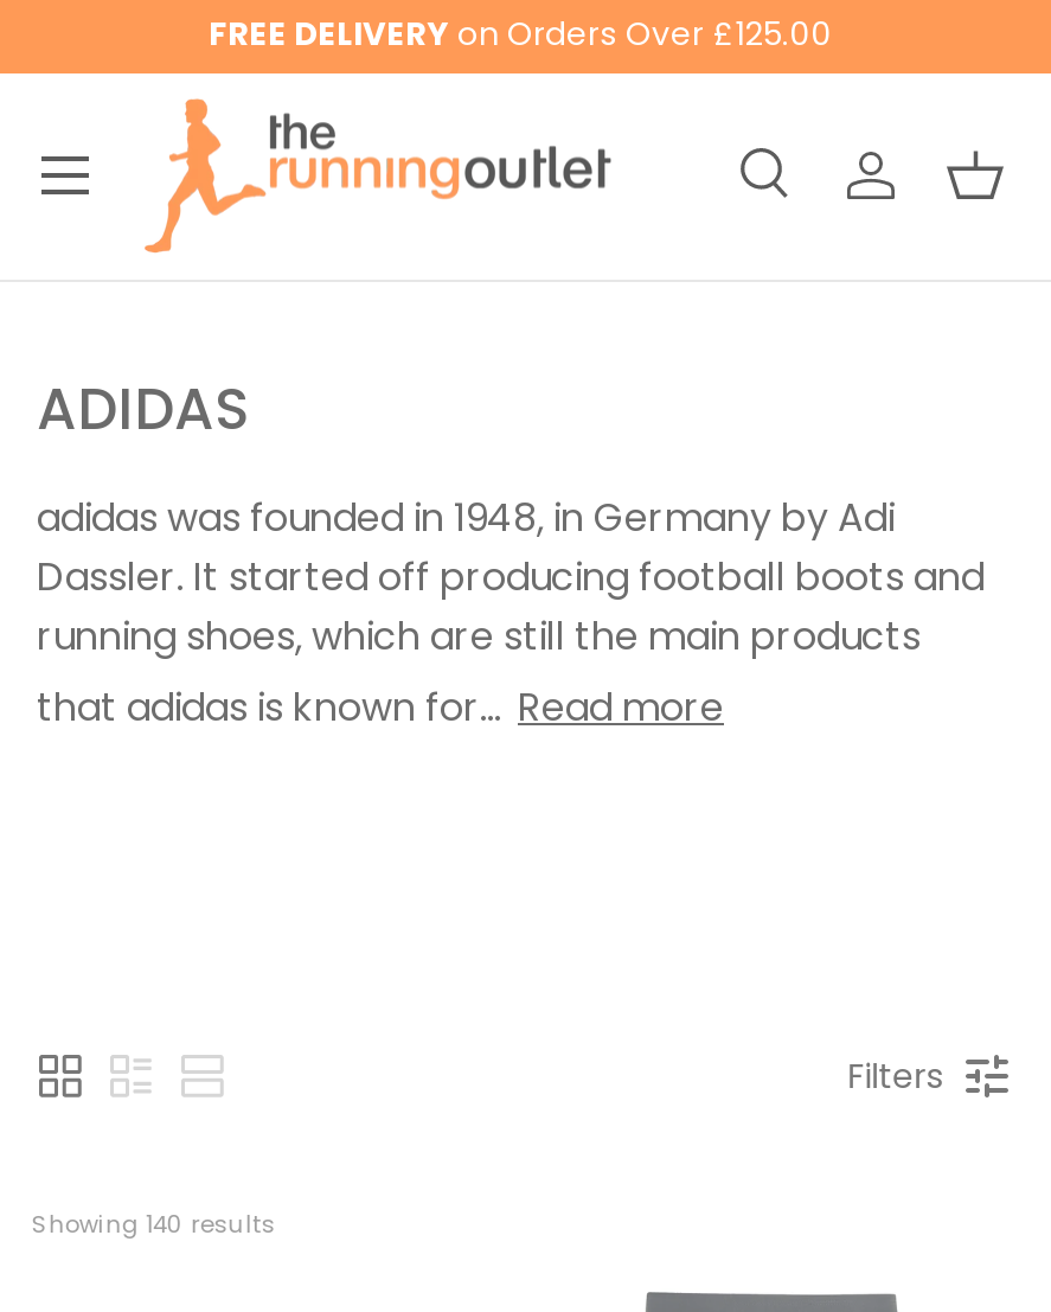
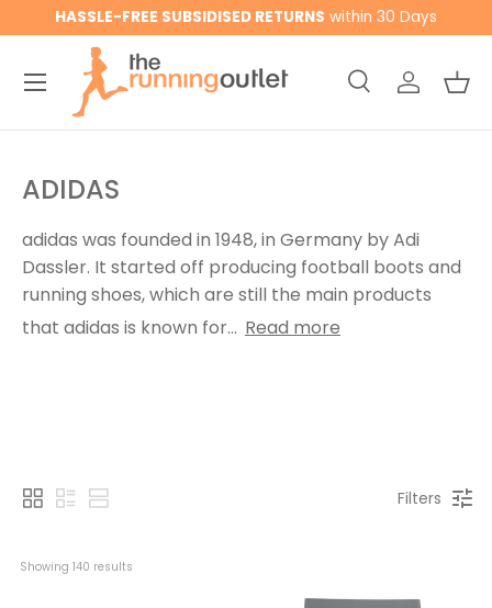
- FREE DELIVERY on Orders Over £125.00
+ HASSLE-FREE SUBSIDISED RETURNS within 30 Days
